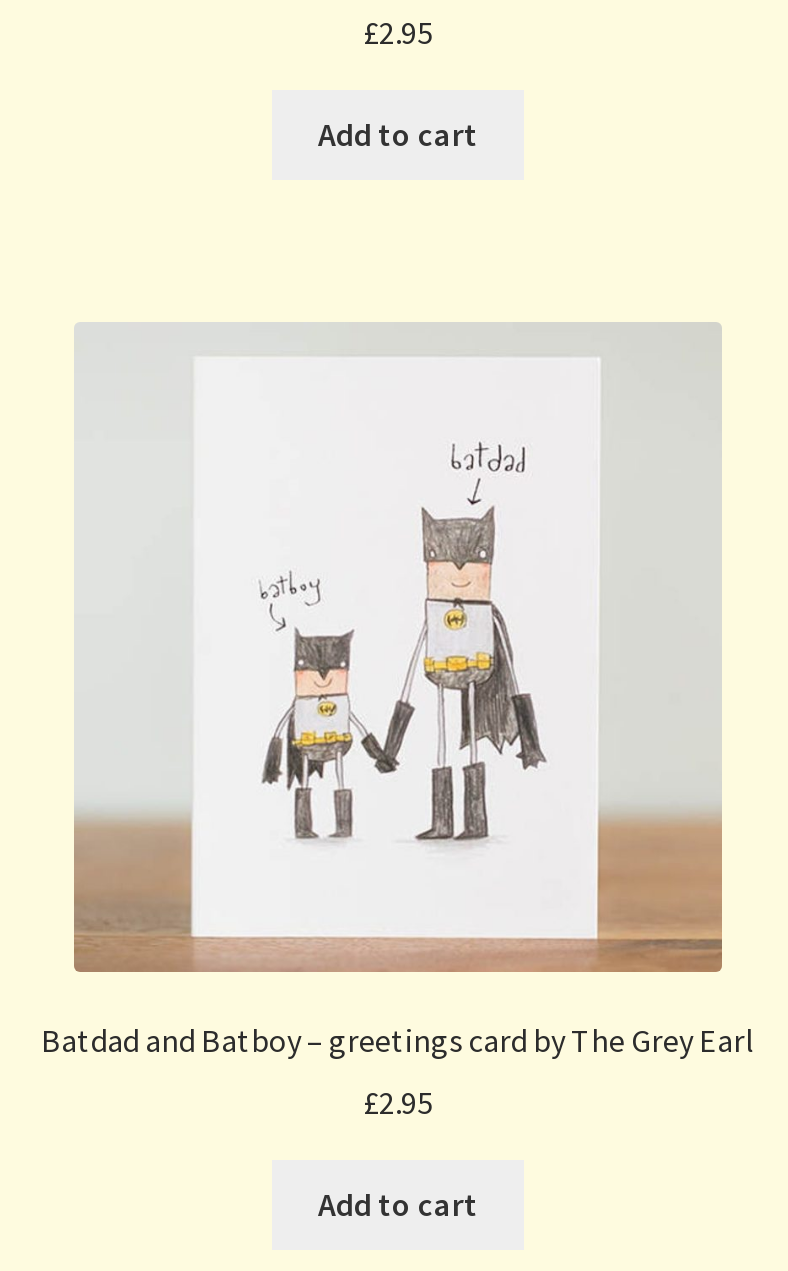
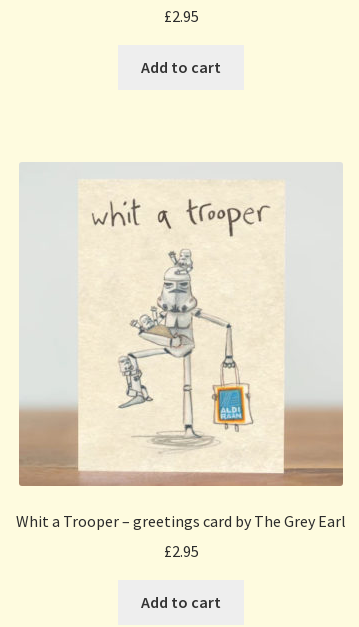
- [image]
- Batdad and Batboy – greetings card by The Grey Earl
+ [image]
+ Whit a Trooper – greetings card by The Grey Earl
